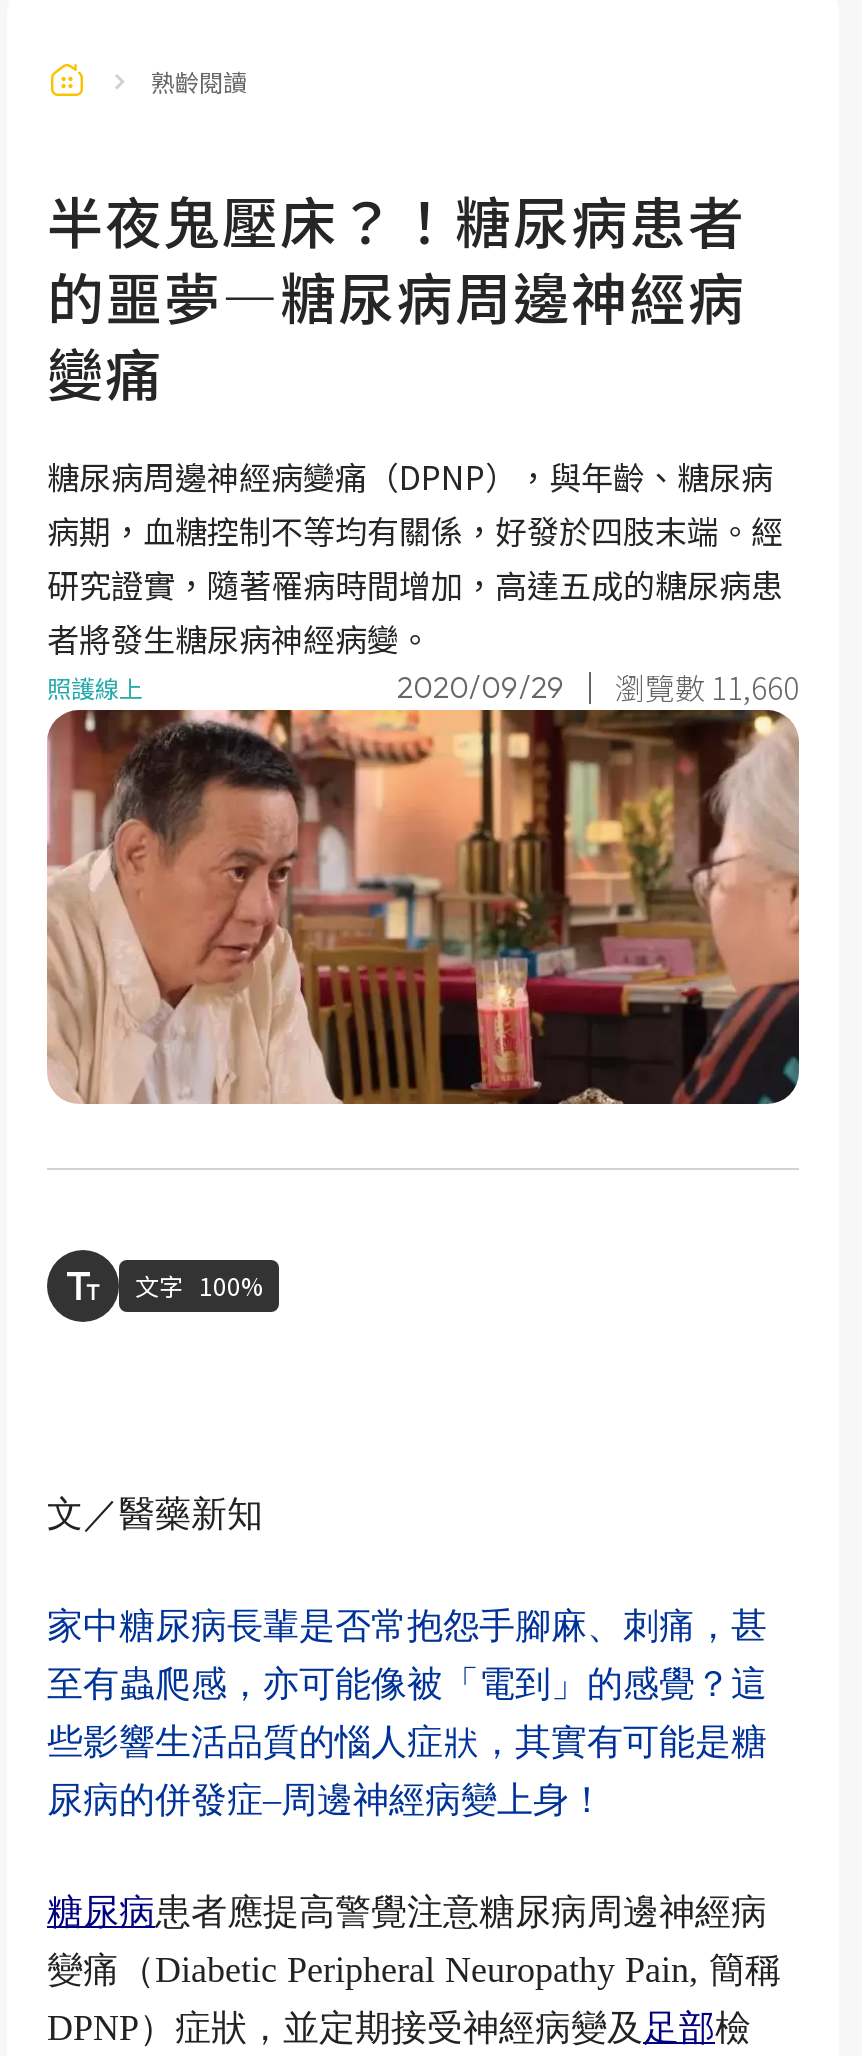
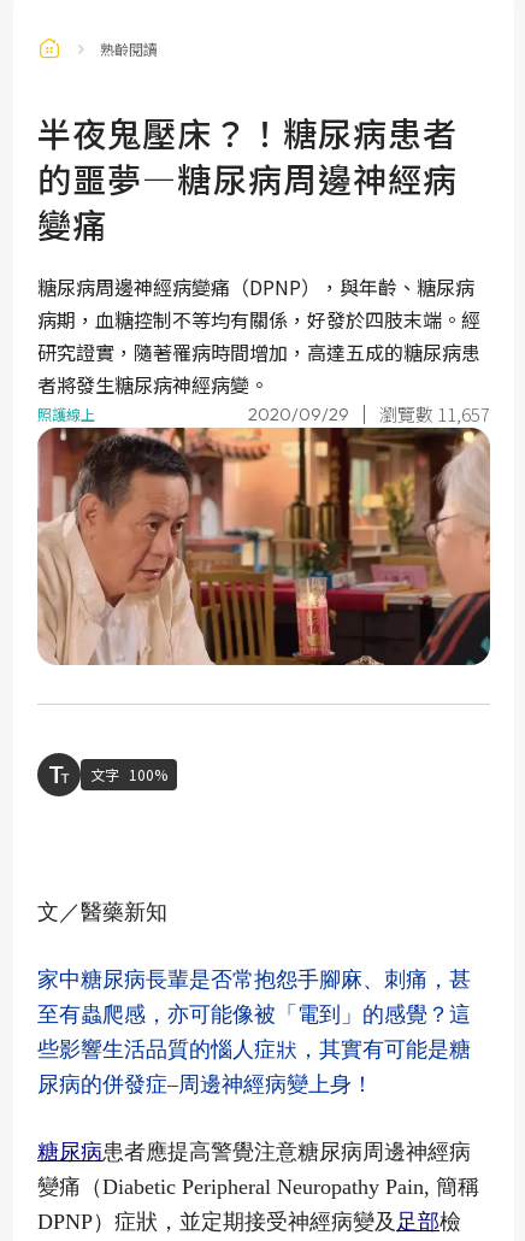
- 2020/09/29 瀏覽數 11,660
+ 2020/09/29 瀏覽數 11,657
